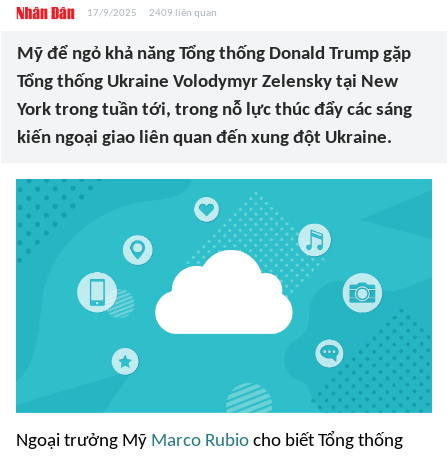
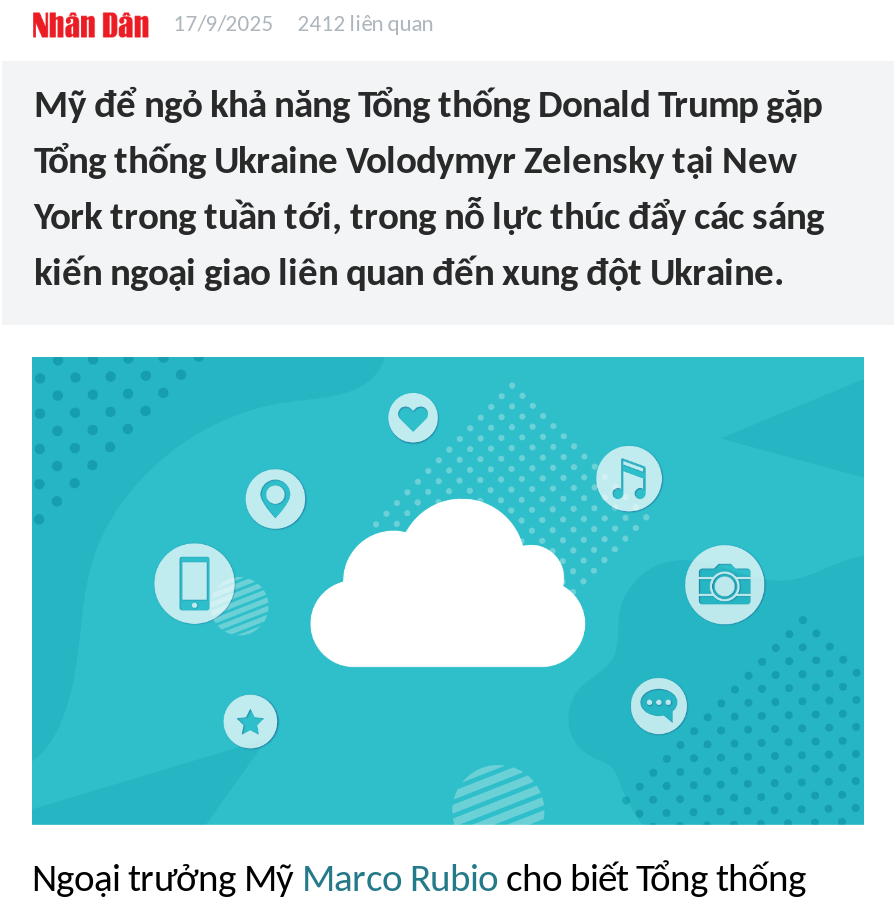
- 17/9/2025 2409 liên quan
+ 17/9/2025 2412 liên quan
